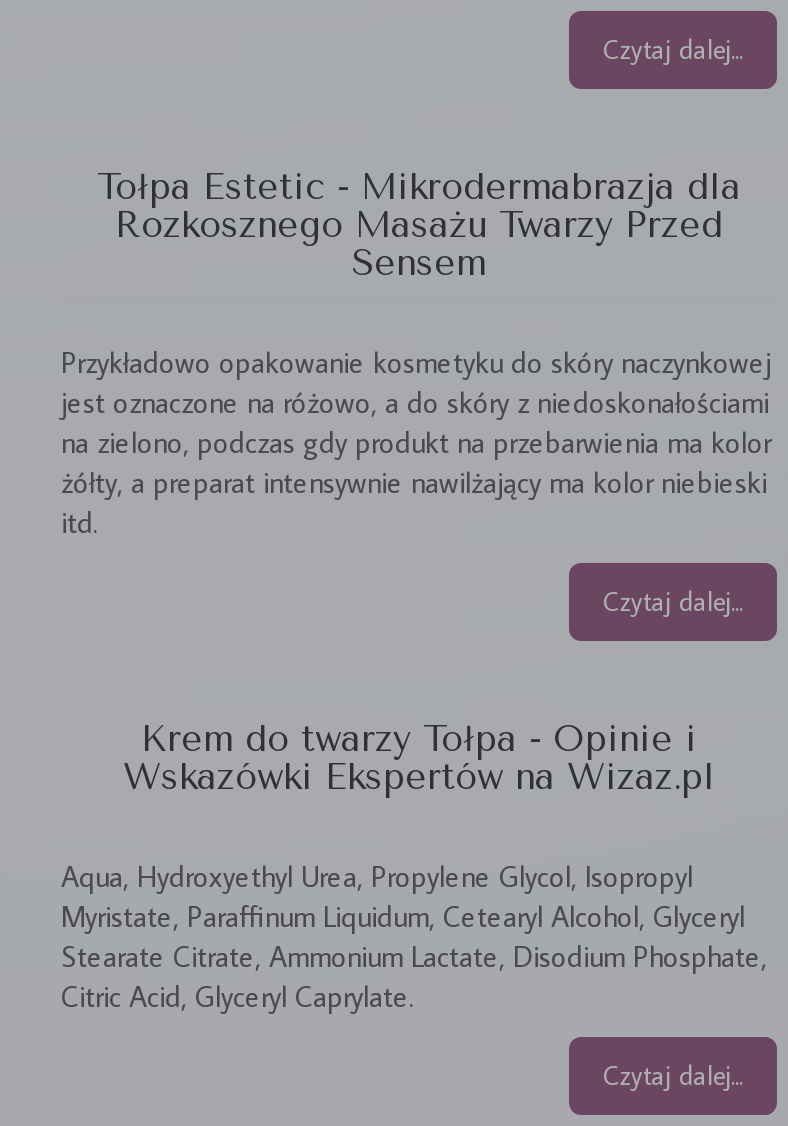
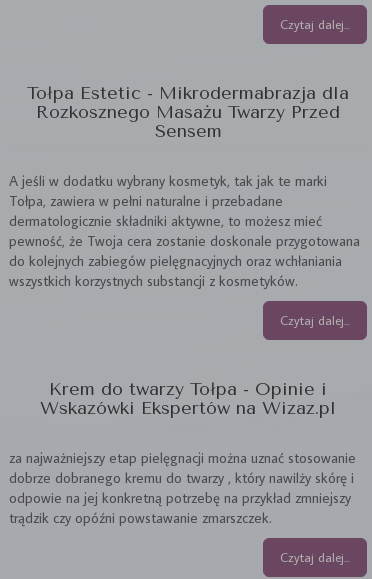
- Przykładowo opakowanie kosmetyku do skóry naczynkowej
- jest oznaczone na różowo, a do skóry z niedoskonałościami
- na zielono, podczas gdy produkt na przebarwienia ma kolor
- żółty, a preparat intensywnie nawilżający ma kolor niebieski
- itd.
+ A jeśli w dodatku wybrany kosmetyk, tak jak te marki
+ Tołpa, zawiera w pełni naturalne i przebadane
+ dermatologicznie składniki aktywne, to możesz mieć
+ pewność, że Twoja cera zostanie doskonale przygotowana
+ do kolejnych zabiegów pielęgnacyjnych oraz wchłaniania
+ wszystkich korzystnych substancji z kosmetyków.

- Aqua, Hydroxyethyl Urea, Propylene Glycol, Isopropyl
- Myristate, Paraffinum Liquidum, Cetearyl Alcohol, Glyceryl
- Stearate Citrate, Ammonium Lactate, Disodium Phosphate,
- Citric Acid, Glyceryl Caprylate.
+ za najważniejszy etap pielęgnacji można uznać stosowanie
+ dobrze dobranego kremu do twarzy , który nawilży skórę i
+ odpowie na jej konkretną potrzebę na przykład zmniejszy
+ trądzik czy opóźni powstawanie zmarszczek.
